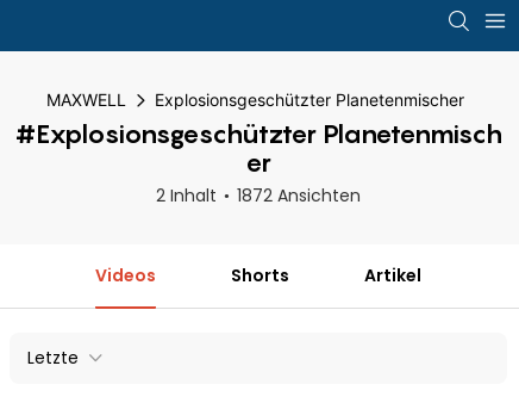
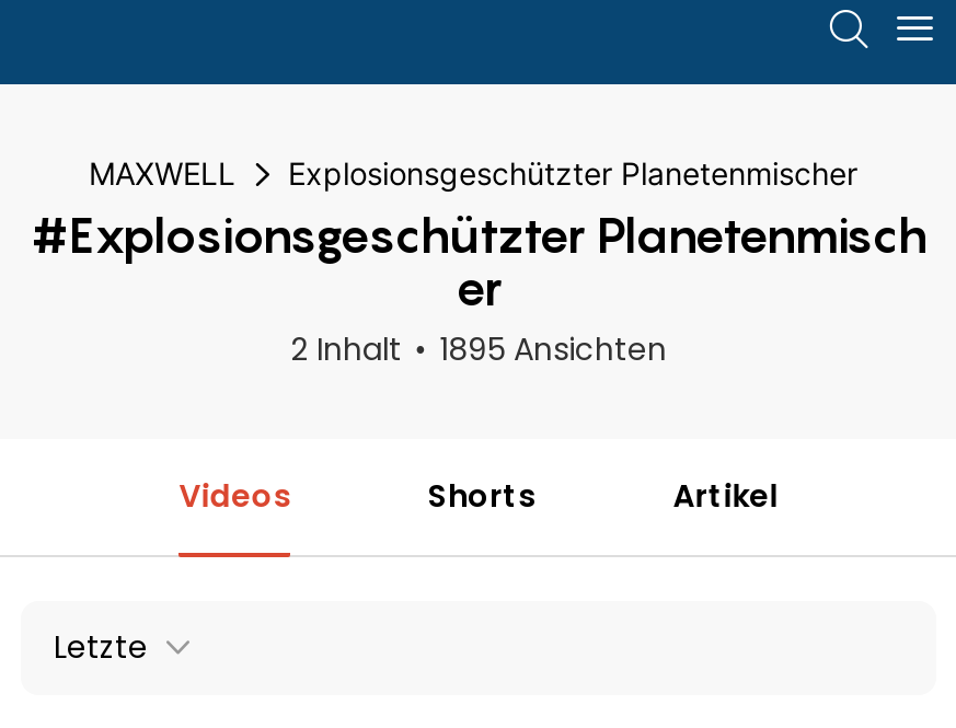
- 2 Inhalt 1872 Ansichten
+ 2 Inhalt 1895 Ansichten
